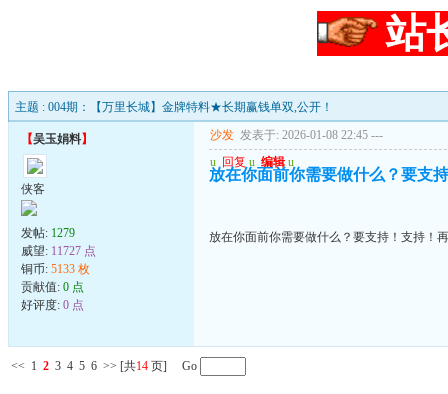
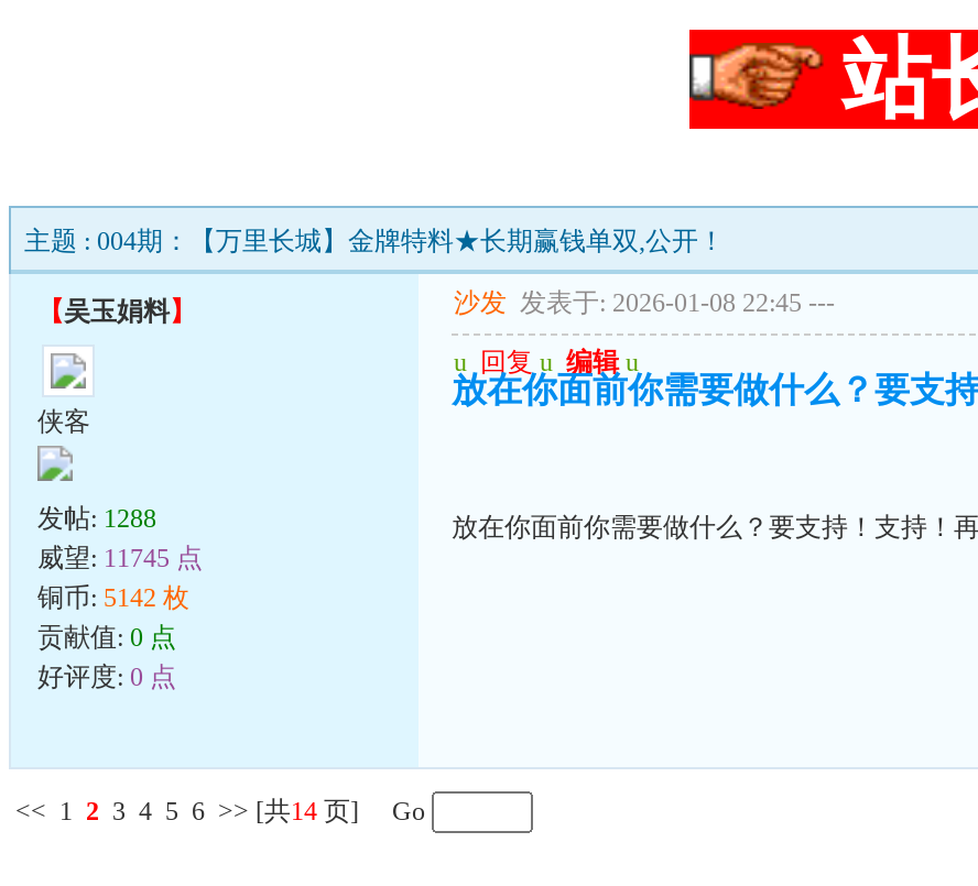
- 发帖: 1279
+ 发帖: 1288

- 威望: 11727 点
+ 威望: 11745 点

- 铜币: 5133 枚
+ 铜币: 5142 枚
